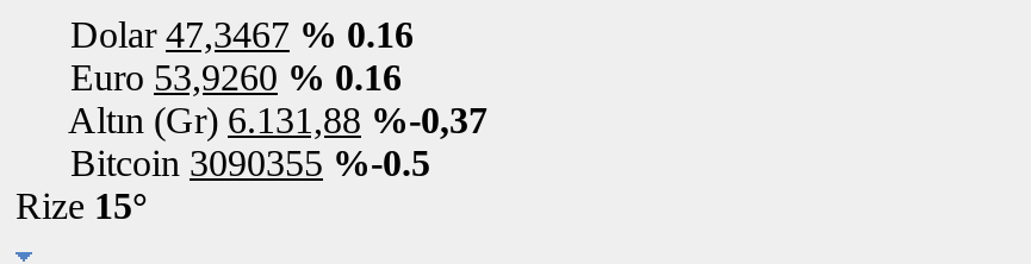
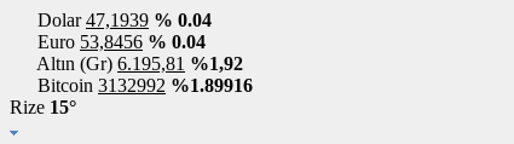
- Dolar 47,3467 % 0.16
+ Dolar 47,1939 % 0.04

- Euro 53,9260 % 0.16
+ Euro 53,8456 % 0.04

- Altın (Gr) 6.131,88 %-0,37
+ Altın (Gr) 6.195,81 %1,92

- Bitcoin 3090355 %-0.5
+ Bitcoin 3132992 %1.89916
